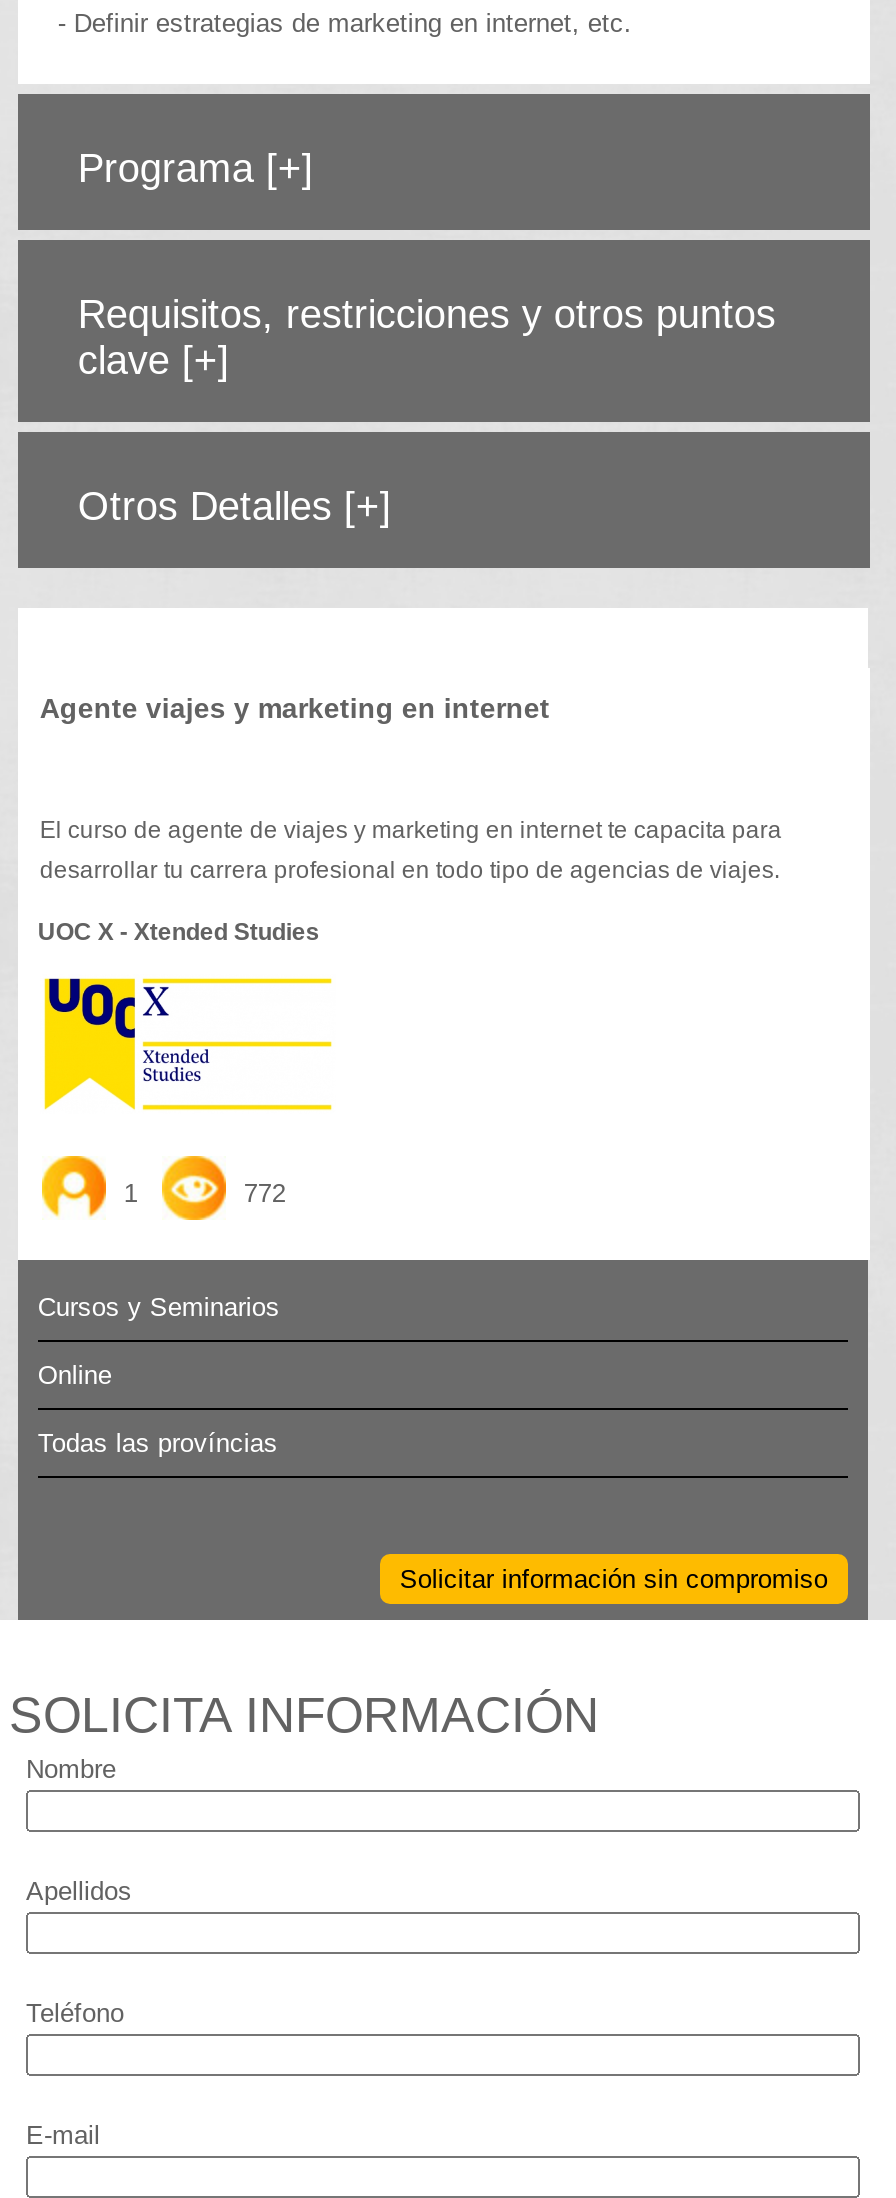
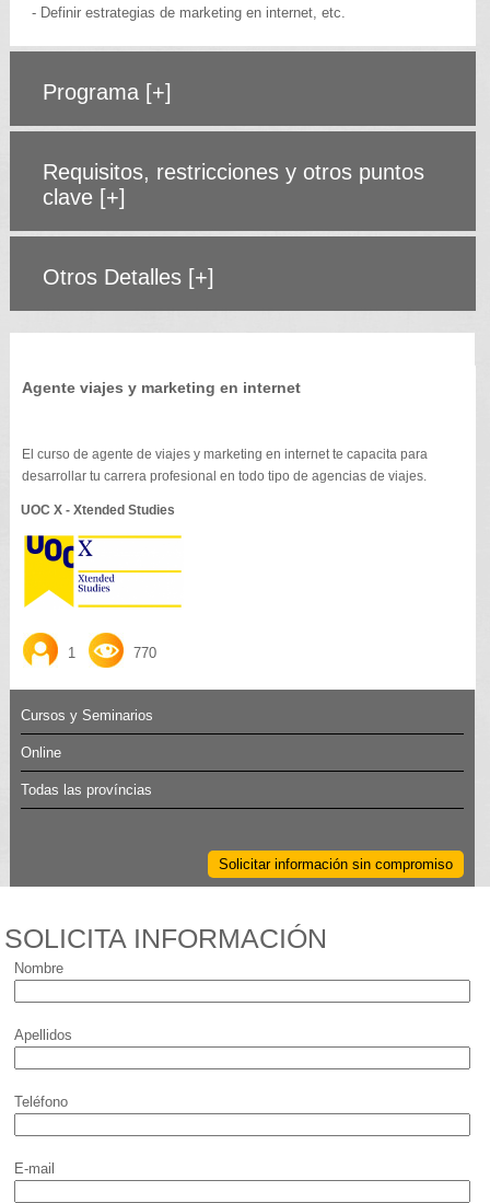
- 772
+ 770
